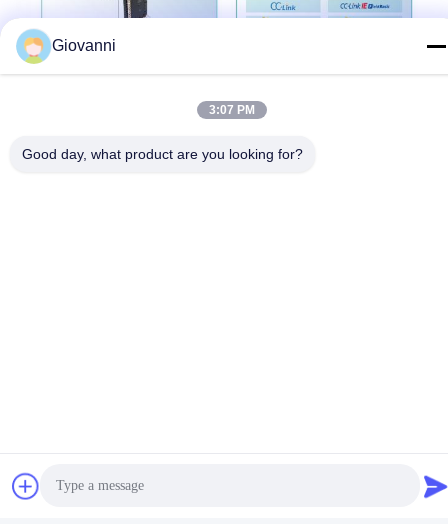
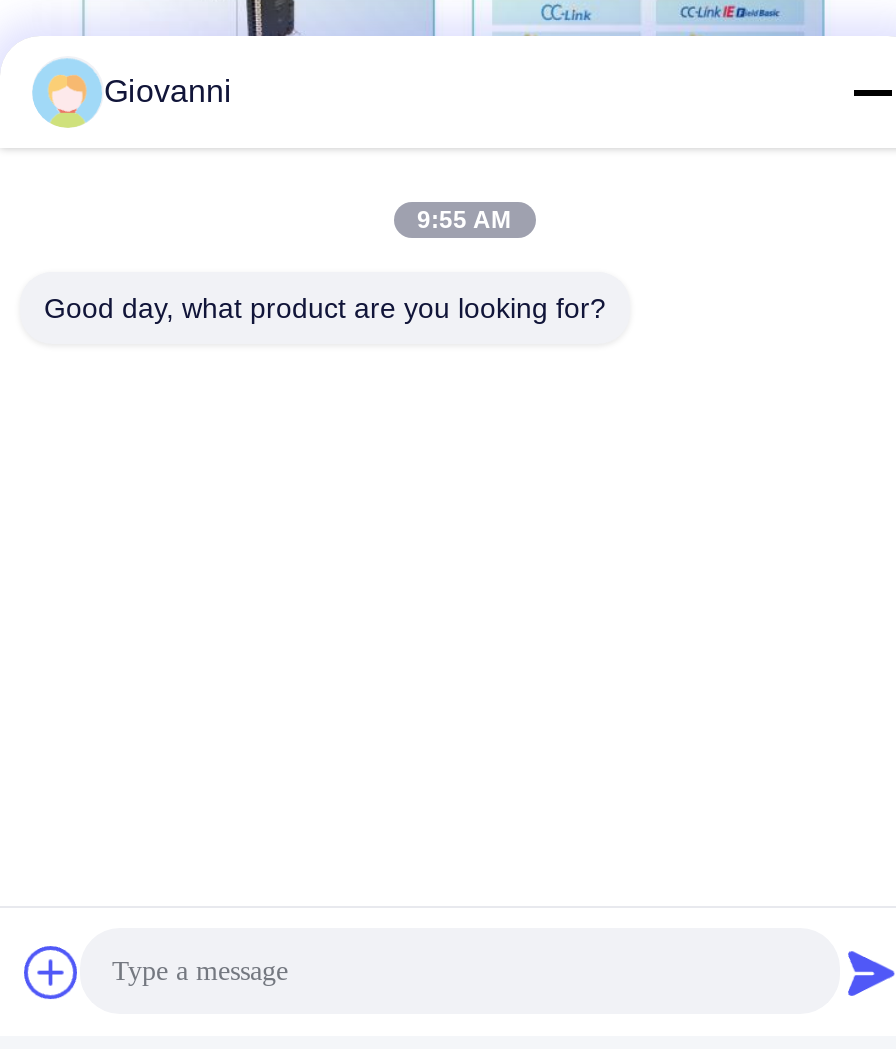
- 3:07 PM
+ 9:55 AM
